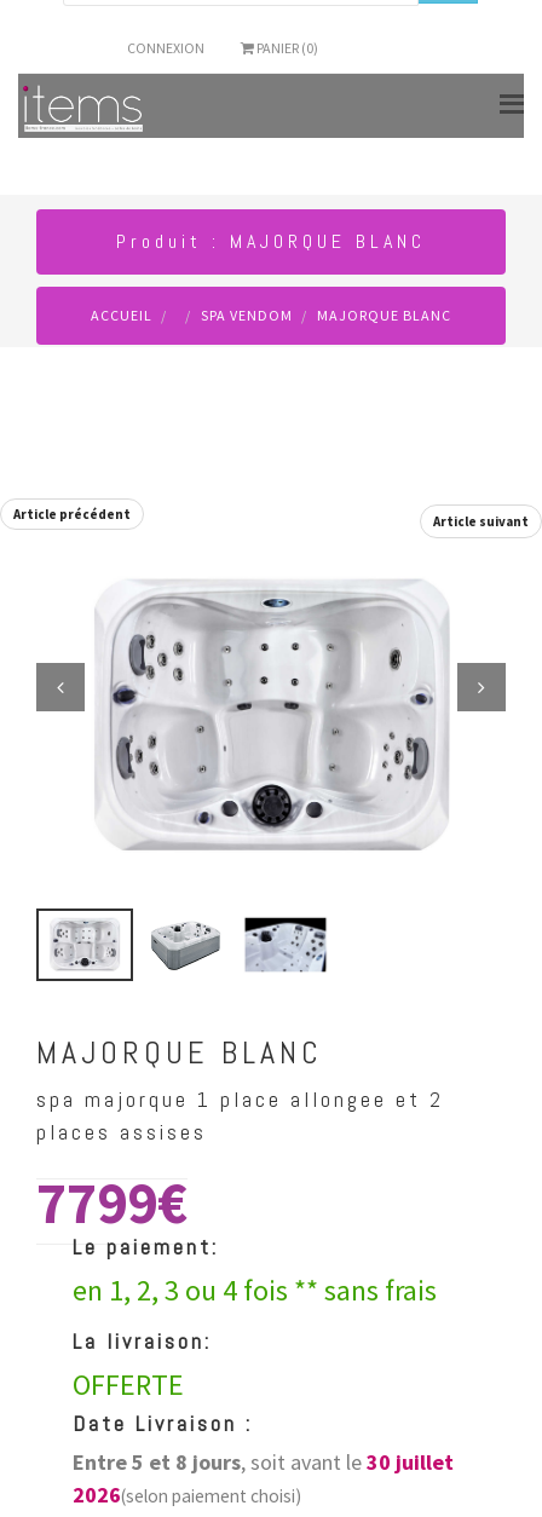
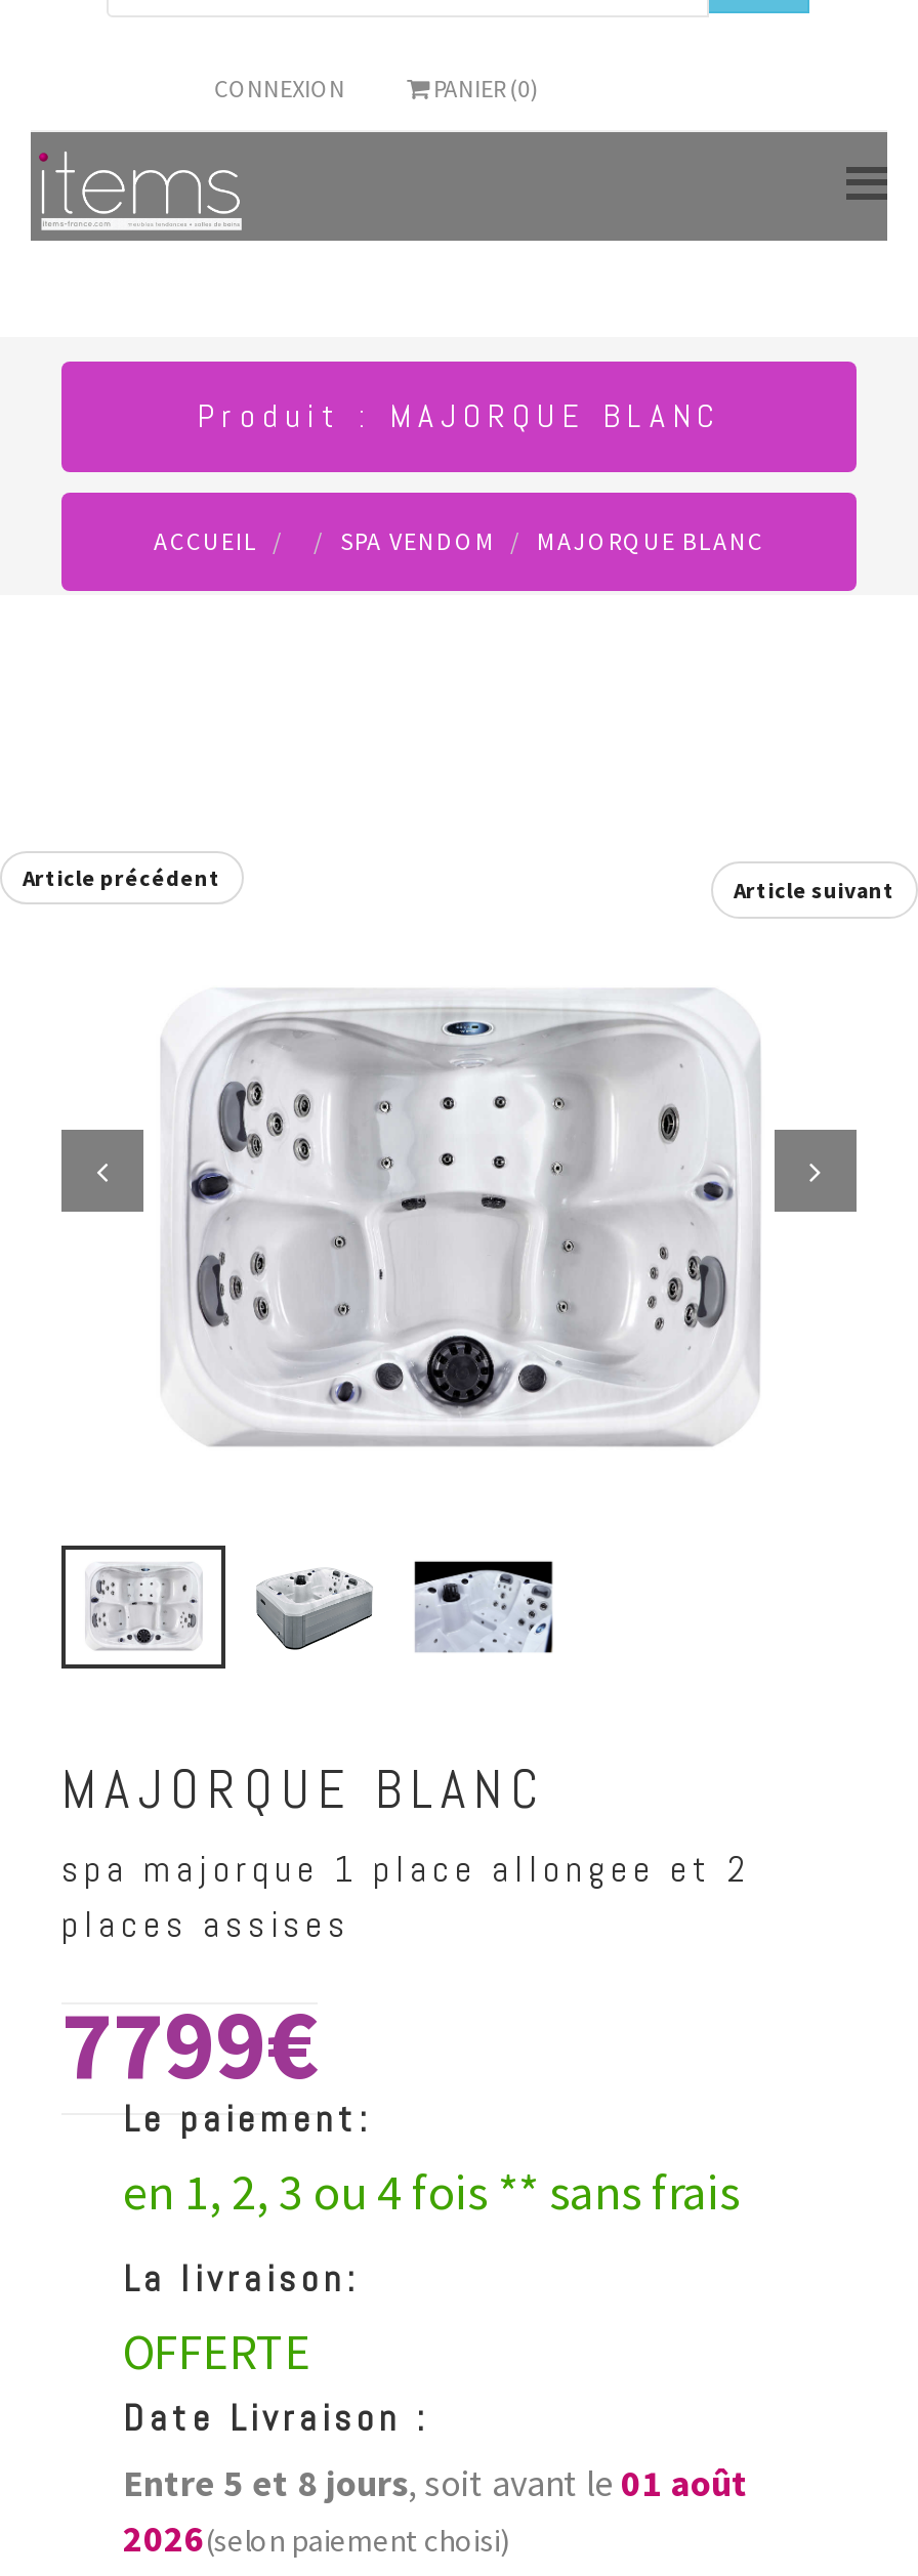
- Entre 5 et 8 jours, soit avant le 30 juillet
+ Entre 5 et 8 jours, soit avant le 01 août
